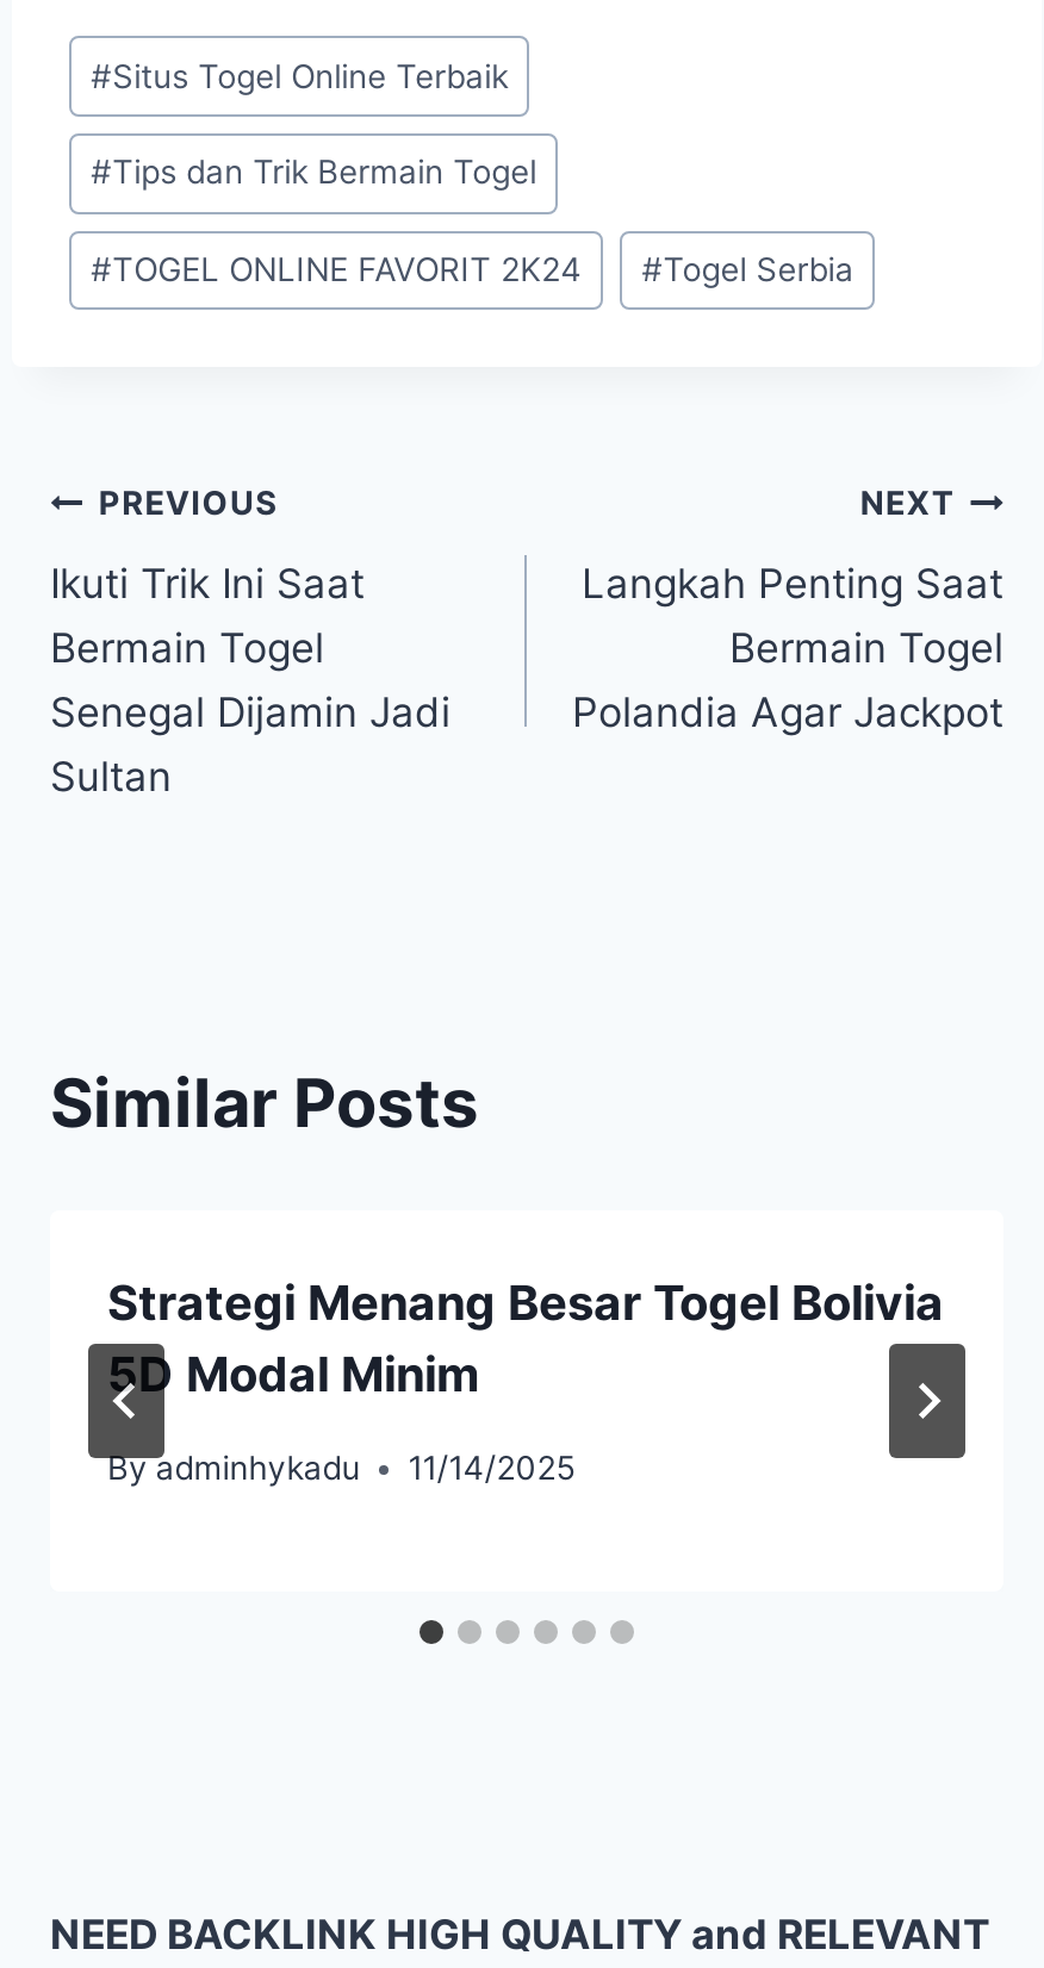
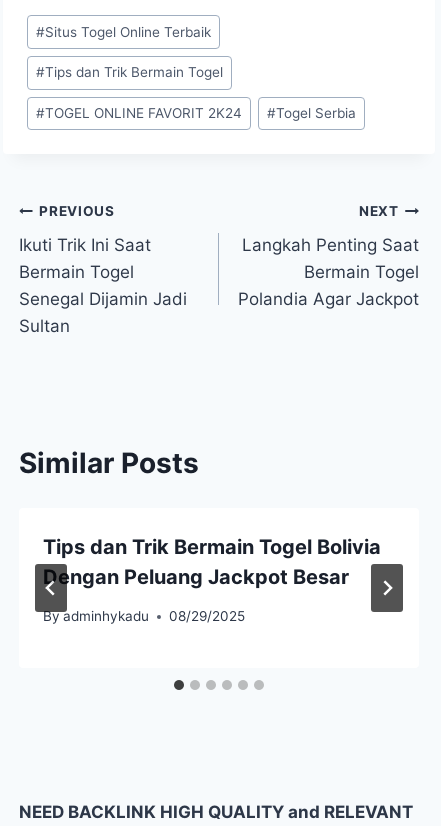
- Strategi Menang Besar Togel Bolivia
- 5D Modal Minim
+ Tips dan Trik Bermain Togel Bolivia
+ Dengan Peluang Jackpot Besar

- By adminhykadu 11/14/2025
+ By adminhykadu 08/29/2025
